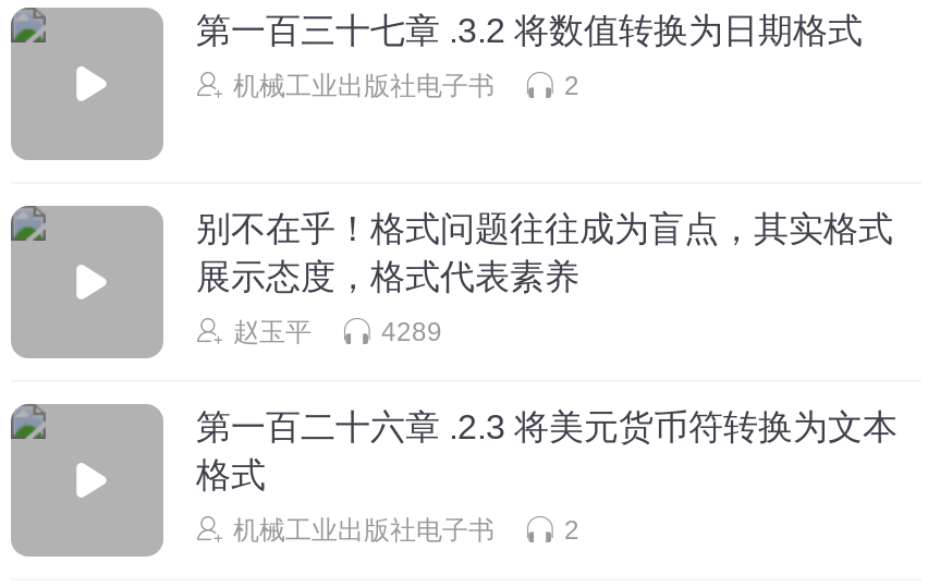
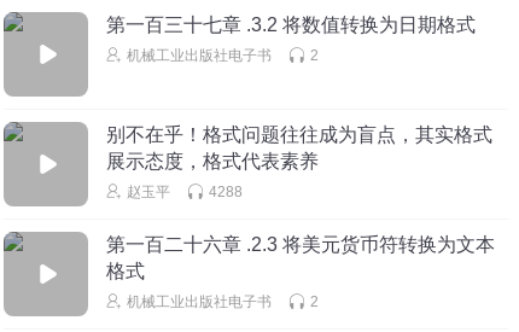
- 4289
+ 4288
